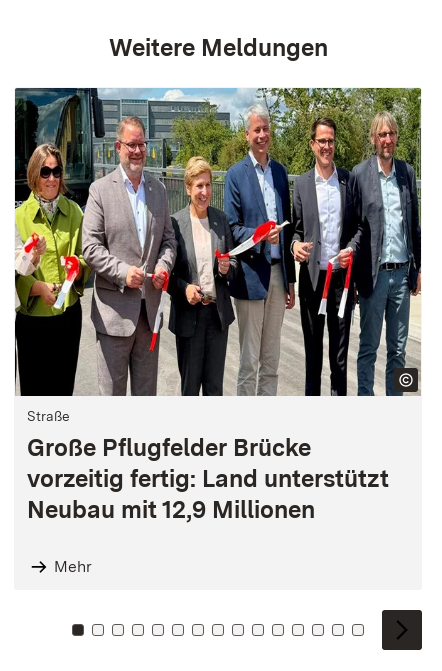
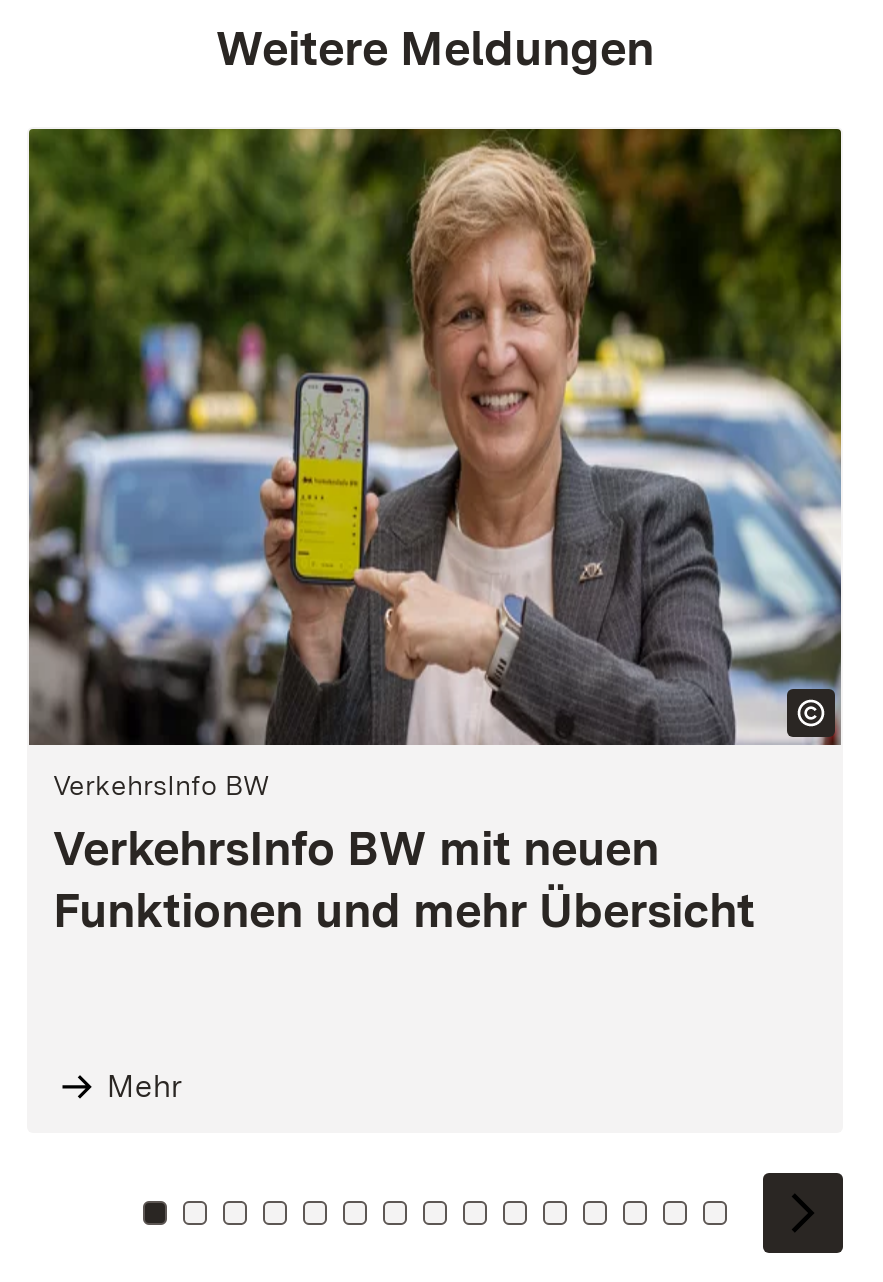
- [image]
- Straße
- Große Pflugfelder Brücke
- vorzeitig fertig: Land unterstützt
- Neubau mit 12,9 Millionen
+ [image]
+ VerkehrsInfo BW
+ VerkehrsInfo BW mit neuen
+ Funktionen und mehr Übersicht
